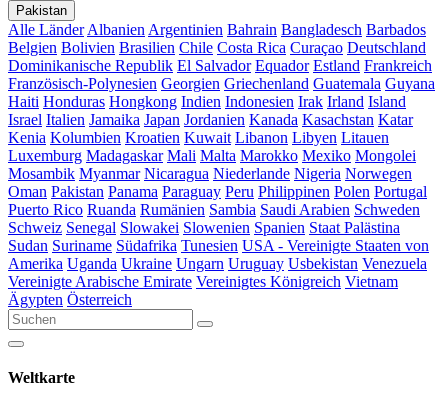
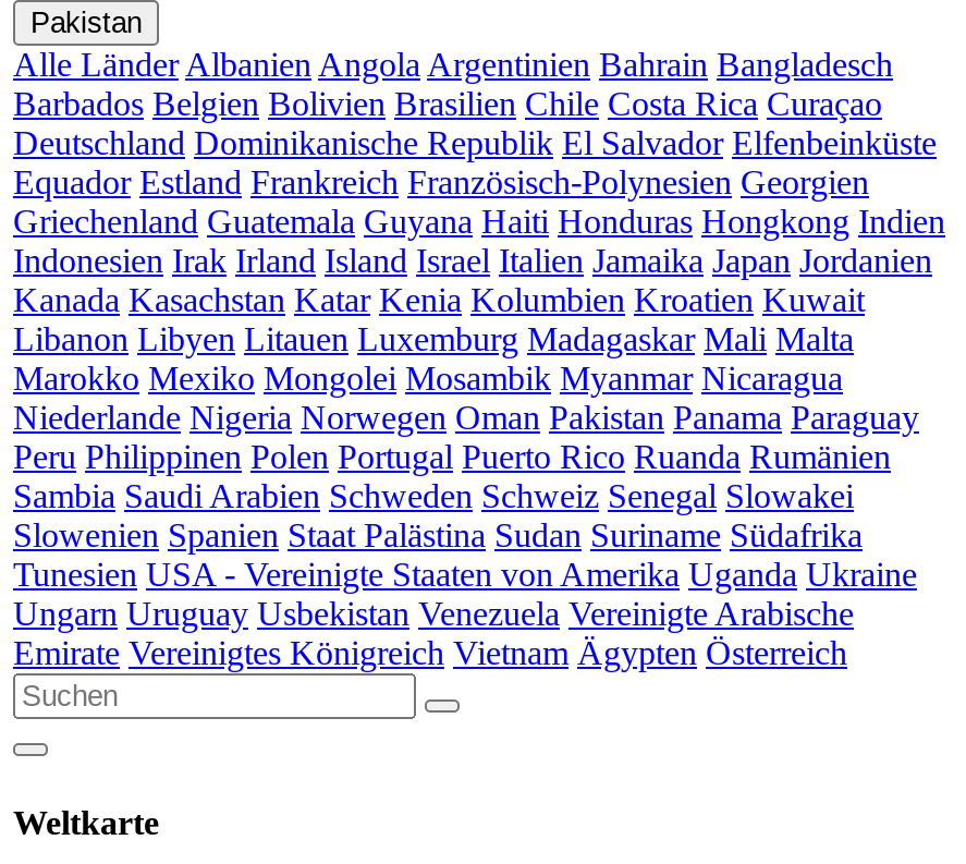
- Alle Länder Albanien Argentinien Bahrain Bangladesch Barbados
- Belgien Bolivien Brasilien Chile Costa Rica Curaçao Deutschland
- Dominikanische Republik El Salvador Equador Estland Frankreich
- Französisch-Polynesien Georgien Griechenland Guatemala Guyana
- Haiti Honduras Hongkong Indien Indonesien Irak Irland Island
- Israel Italien Jamaika Japan Jordanien Kanada Kasachstan Katar
- Kenia Kolumbien Kroatien Kuwait Libanon Libyen Litauen
- Luxemburg Madagaskar Mali Malta Marokko Mexiko Mongolei
- Mosambik Myanmar Nicaragua Niederlande Nigeria Norwegen
- Oman Pakistan Panama Paraguay Peru Philippinen Polen Portugal
- Puerto Rico Ruanda Rumänien Sambia Saudi Arabien Schweden
- Schweiz Senegal Slowakei Slowenien Spanien Staat Palästina
- Sudan Suriname Südafrika Tunesien USA - Vereinigte Staaten von
- Amerika Uganda Ukraine Ungarn Uruguay Usbekistan Venezuela
- Vereinigte Arabische Emirate Vereinigtes Königreich Vietnam
- Ägypten Österreich
+ Alle Länder Albanien Angola Argentinien Bahrain Bangladesch
+ Barbados Belgien Bolivien Brasilien Chile Costa Rica Curaçao
+ Deutschland Dominikanische Republik El Salvador Elfenbeinküste
+ Equador Estland Frankreich Französisch-Polynesien Georgien
+ Griechenland Guatemala Guyana Haiti Honduras Hongkong Indien
+ Indonesien Irak Irland Island Israel Italien Jamaika Japan Jordanien
+ Kanada Kasachstan Katar Kenia Kolumbien Kroatien Kuwait
+ Libanon Libyen Litauen Luxemburg Madagaskar Mali Malta
+ Marokko Mexiko Mongolei Mosambik Myanmar Nicaragua
+ Niederlande Nigeria Norwegen Oman Pakistan Panama Paraguay
+ Peru Philippinen Polen Portugal Puerto Rico Ruanda Rumänien
+ Sambia Saudi Arabien Schweden Schweiz Senegal Slowakei
+ Slowenien Spanien Staat Palästina Sudan Suriname Südafrika
+ Tunesien USA - Vereinigte Staaten von Amerika Uganda Ukraine
+ Ungarn Uruguay Usbekistan Venezuela Vereinigte Arabische
+ Emirate Vereinigtes Königreich Vietnam Ägypten Österreich
